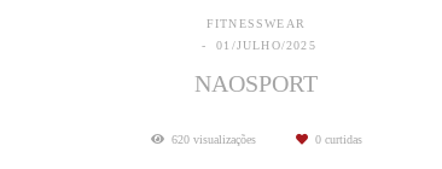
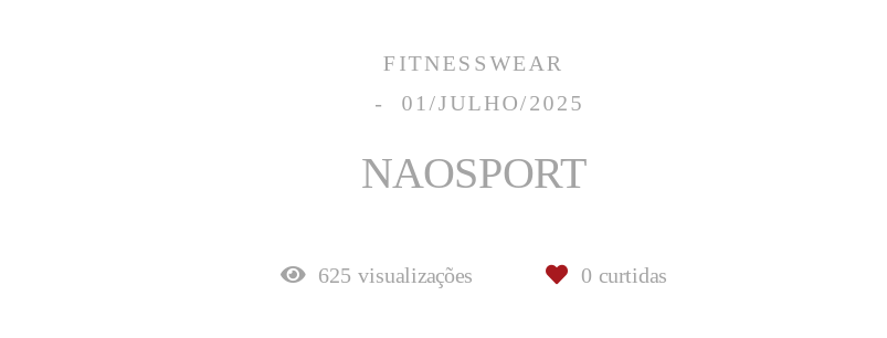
- 620 visualizações
+ 625 visualizações
